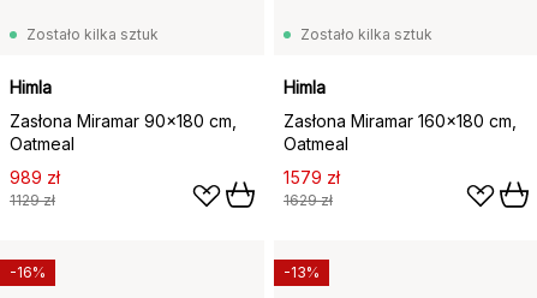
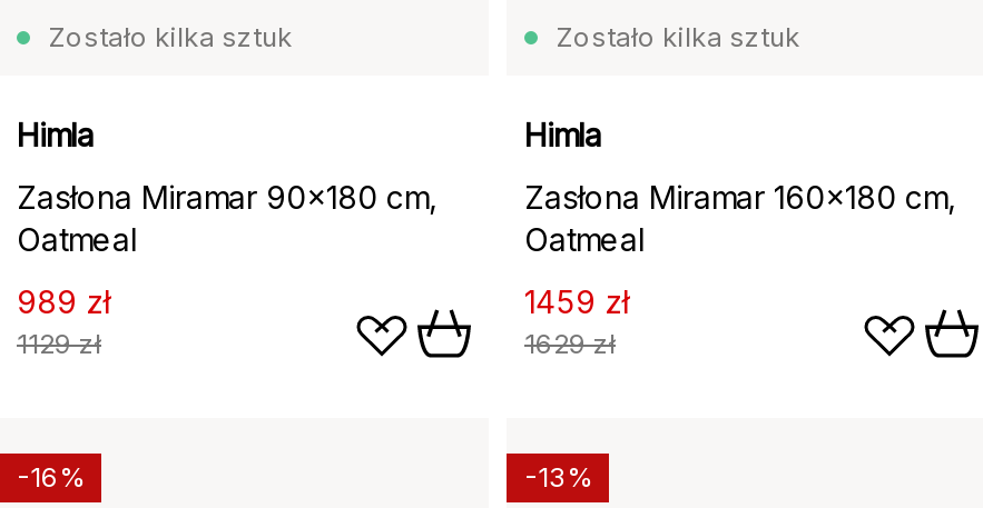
- 1579 zł
+ 1459 zł
